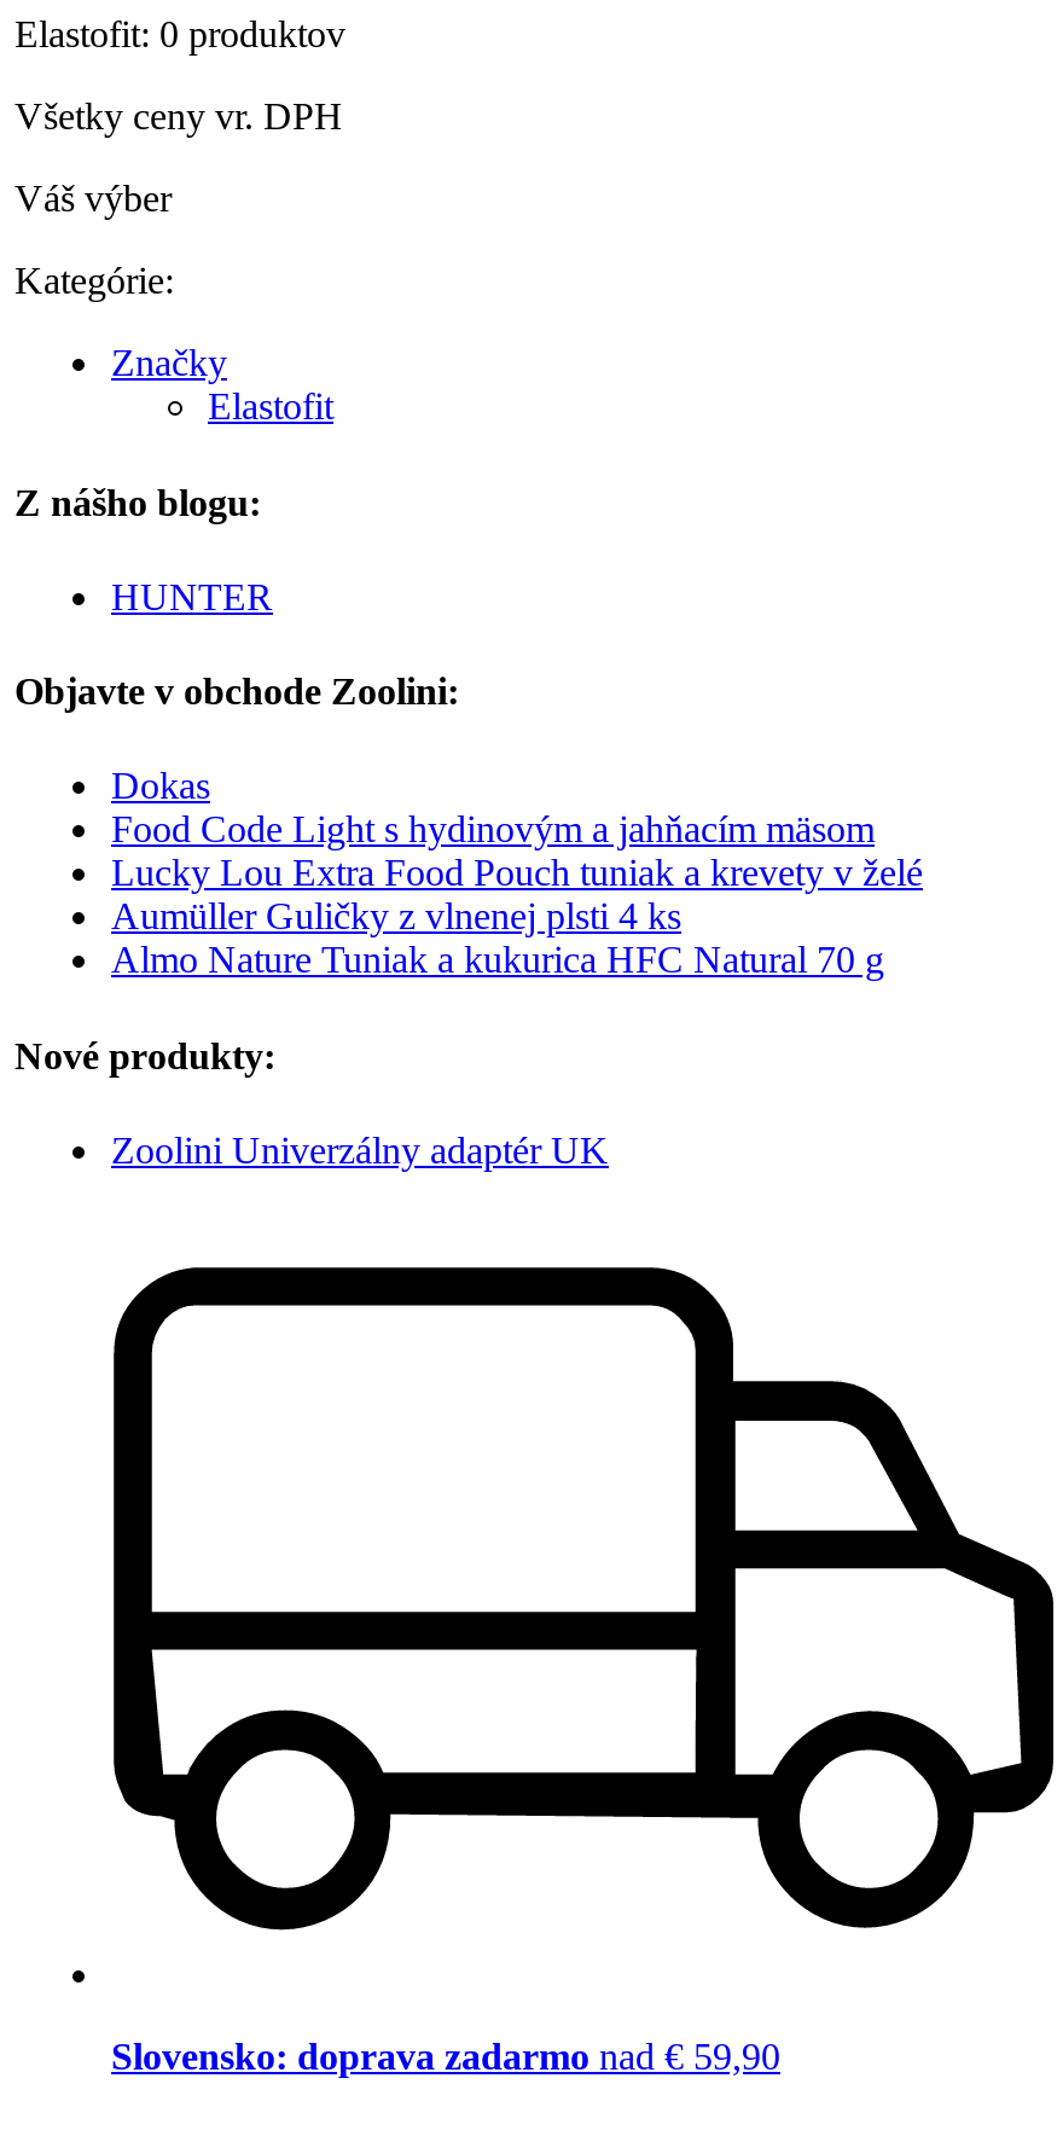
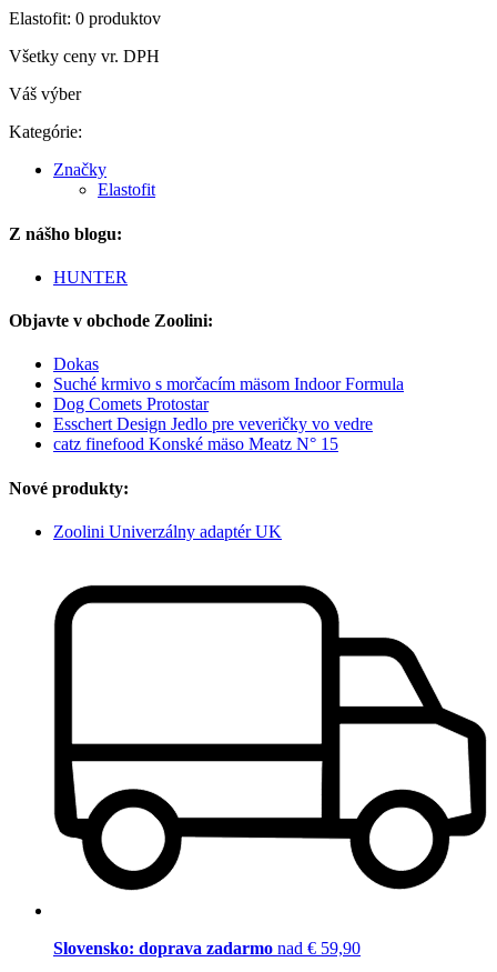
- Food Code Light s hydinovým a jahňacím mäsom
- Lucky Lou Extra Food Pouch tuniak a krevety v želé
- Aumüller Guličky z vlnenej plsti 4 ks
- Almo Nature Tuniak a kukurica HFC Natural 70 g
+ Suché krmivo s morčacím mäsom Indoor Formula
+ Dog Comets Protostar
+ Esschert Design Jedlo pre veveričky vo vedre
+ catz finefood Konské mäso Meatz N° 15
